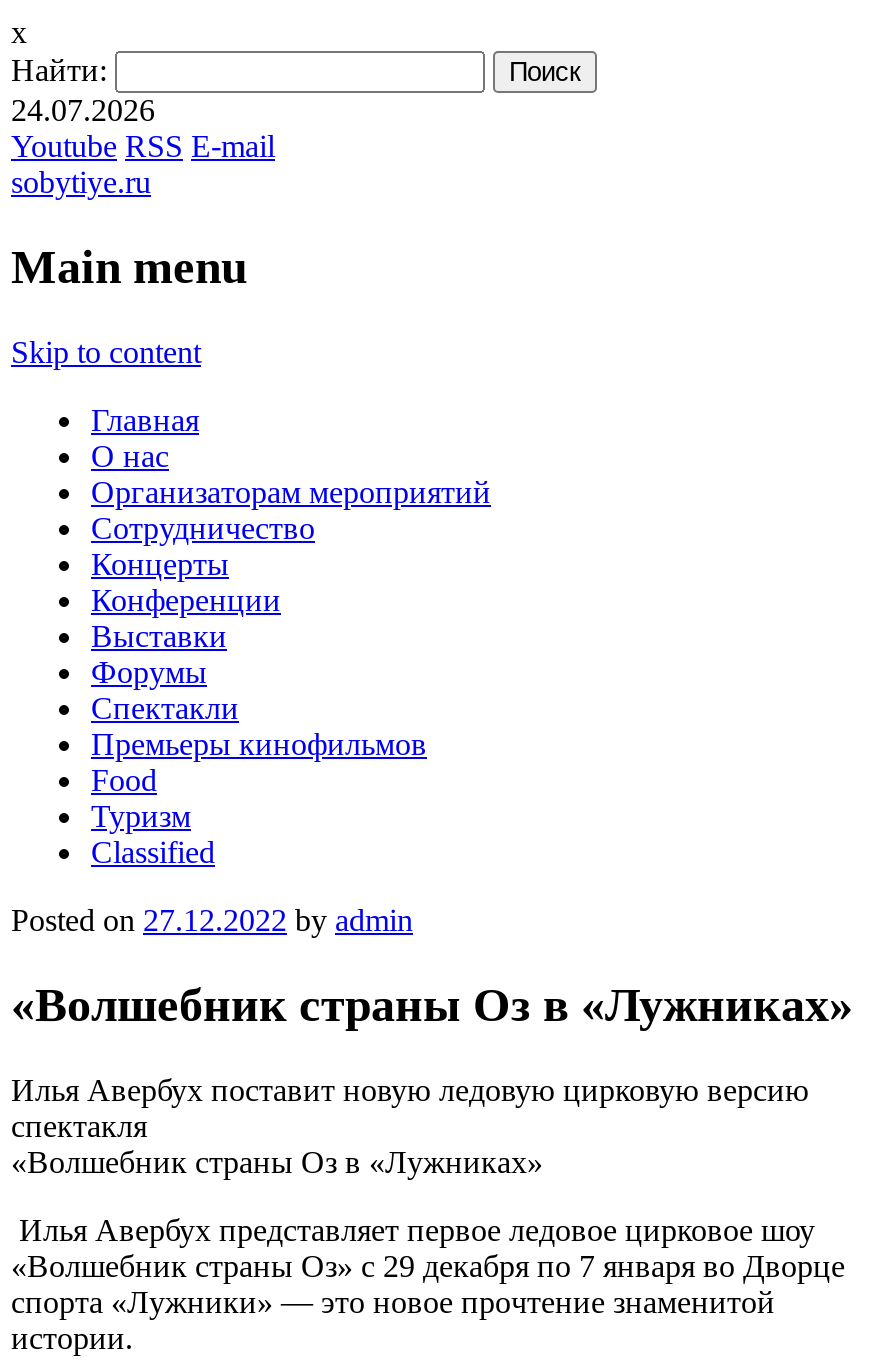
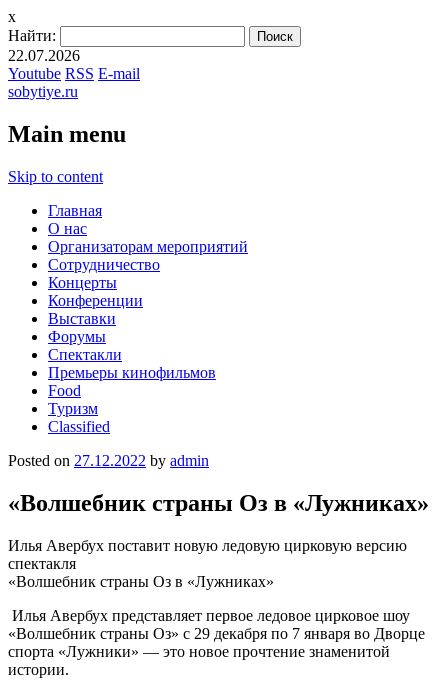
- 24.07.2026
+ 22.07.2026
